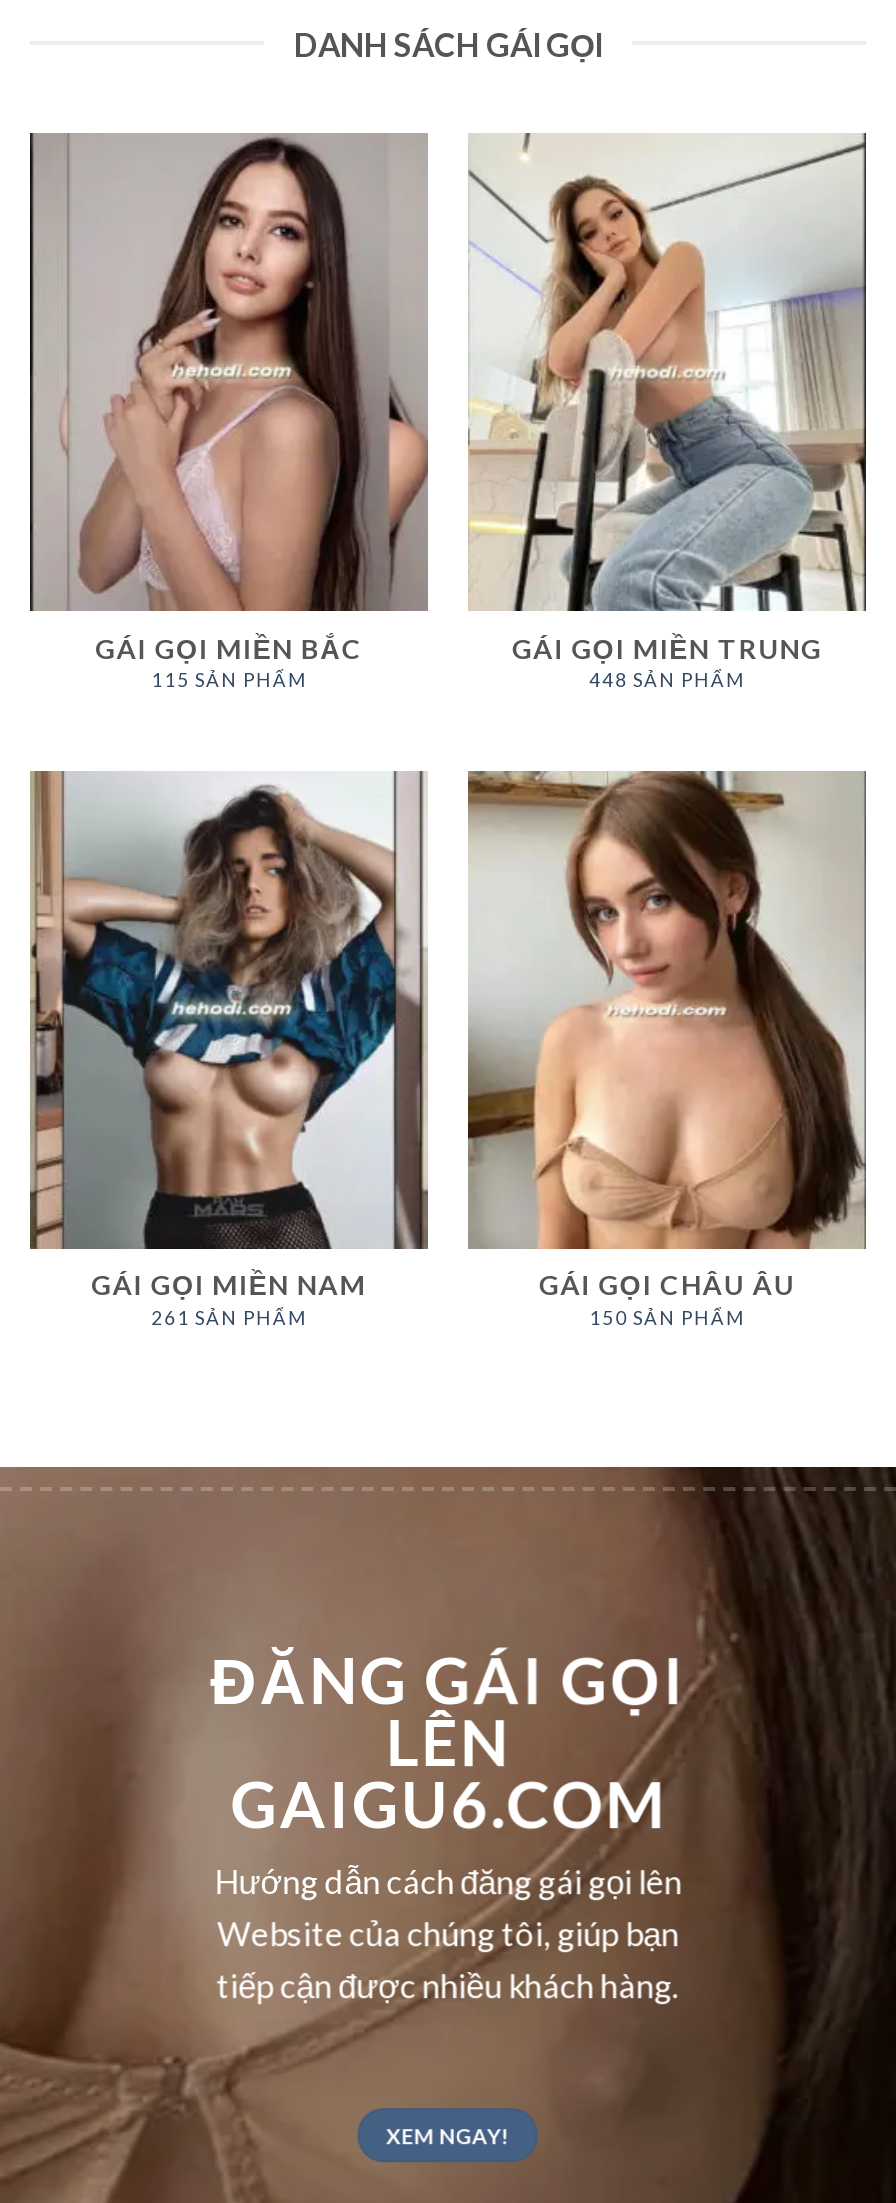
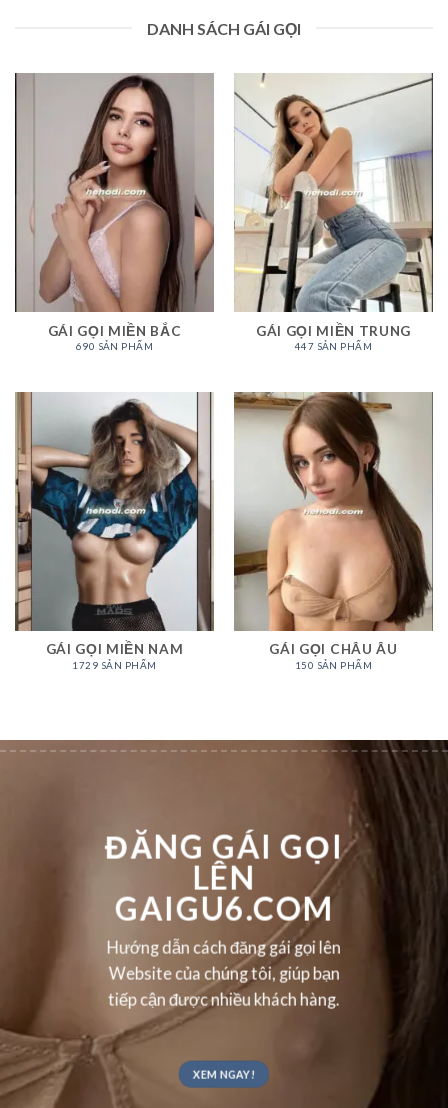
- 115 SẢN PHẨM
+ 690 SẢN PHẨM

- 448 SẢN PHẨM
+ 447 SẢN PHẨM

- 261 SẢN PHẨM
+ 1729 SẢN PHẨM
